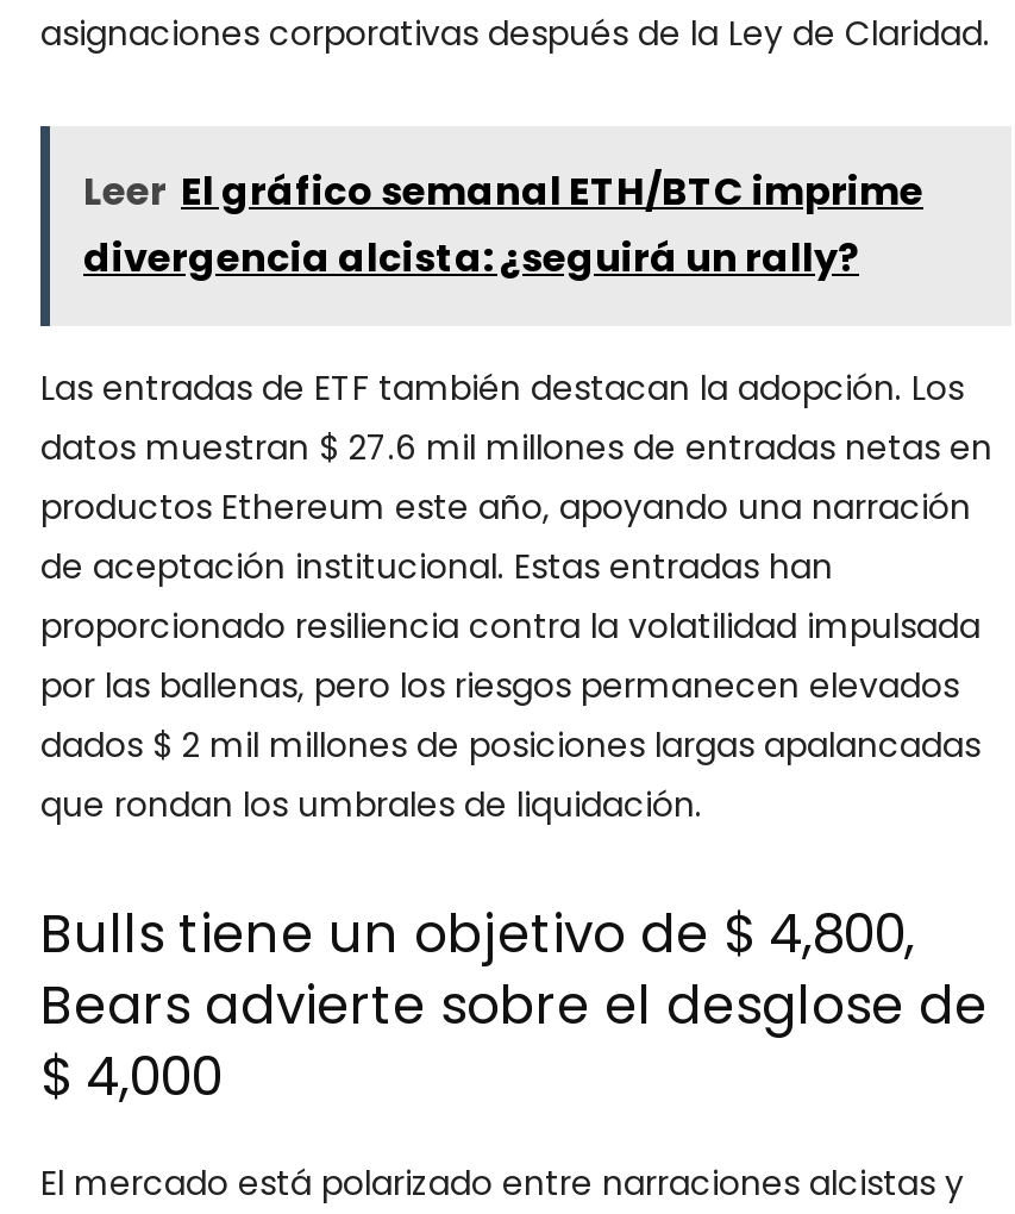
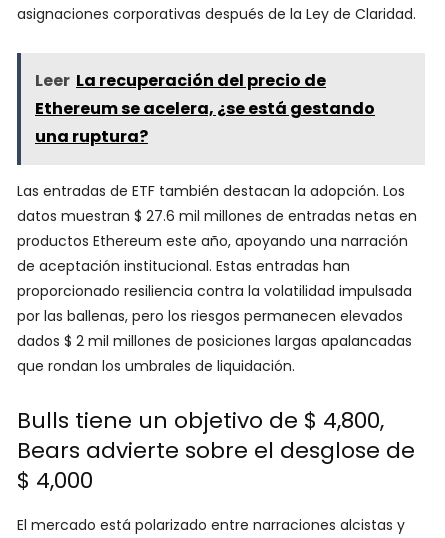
- Leer El gráfico semanal ETH/BTC imprime
- divergencia alcista: ¿seguirá un rally?
+ Leer La recuperación del precio de
+ Ethereum se acelera, ¿se está gestando
+ una ruptura?
